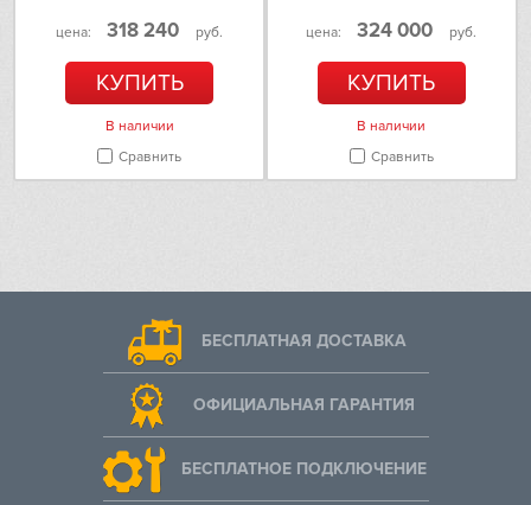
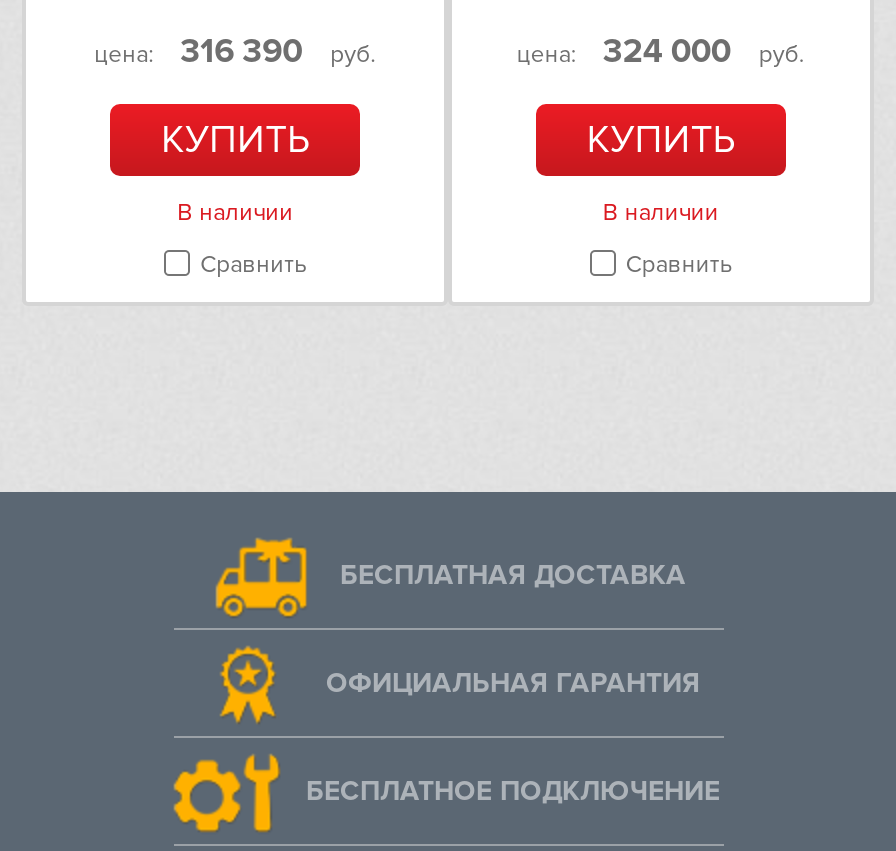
- цена: 318 240 руб.
+ цена: 316 390 руб.
